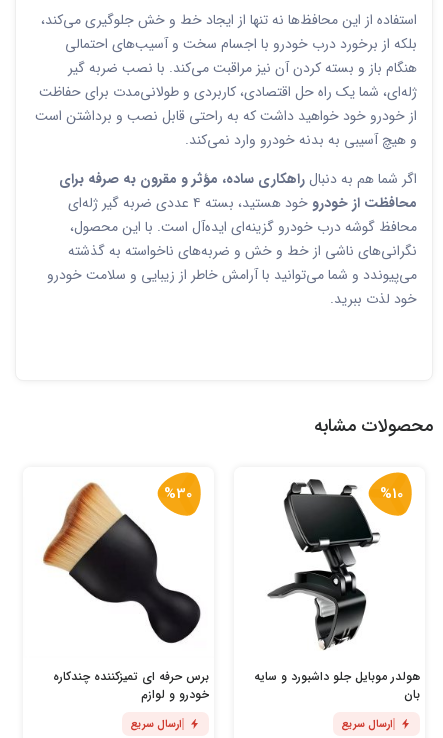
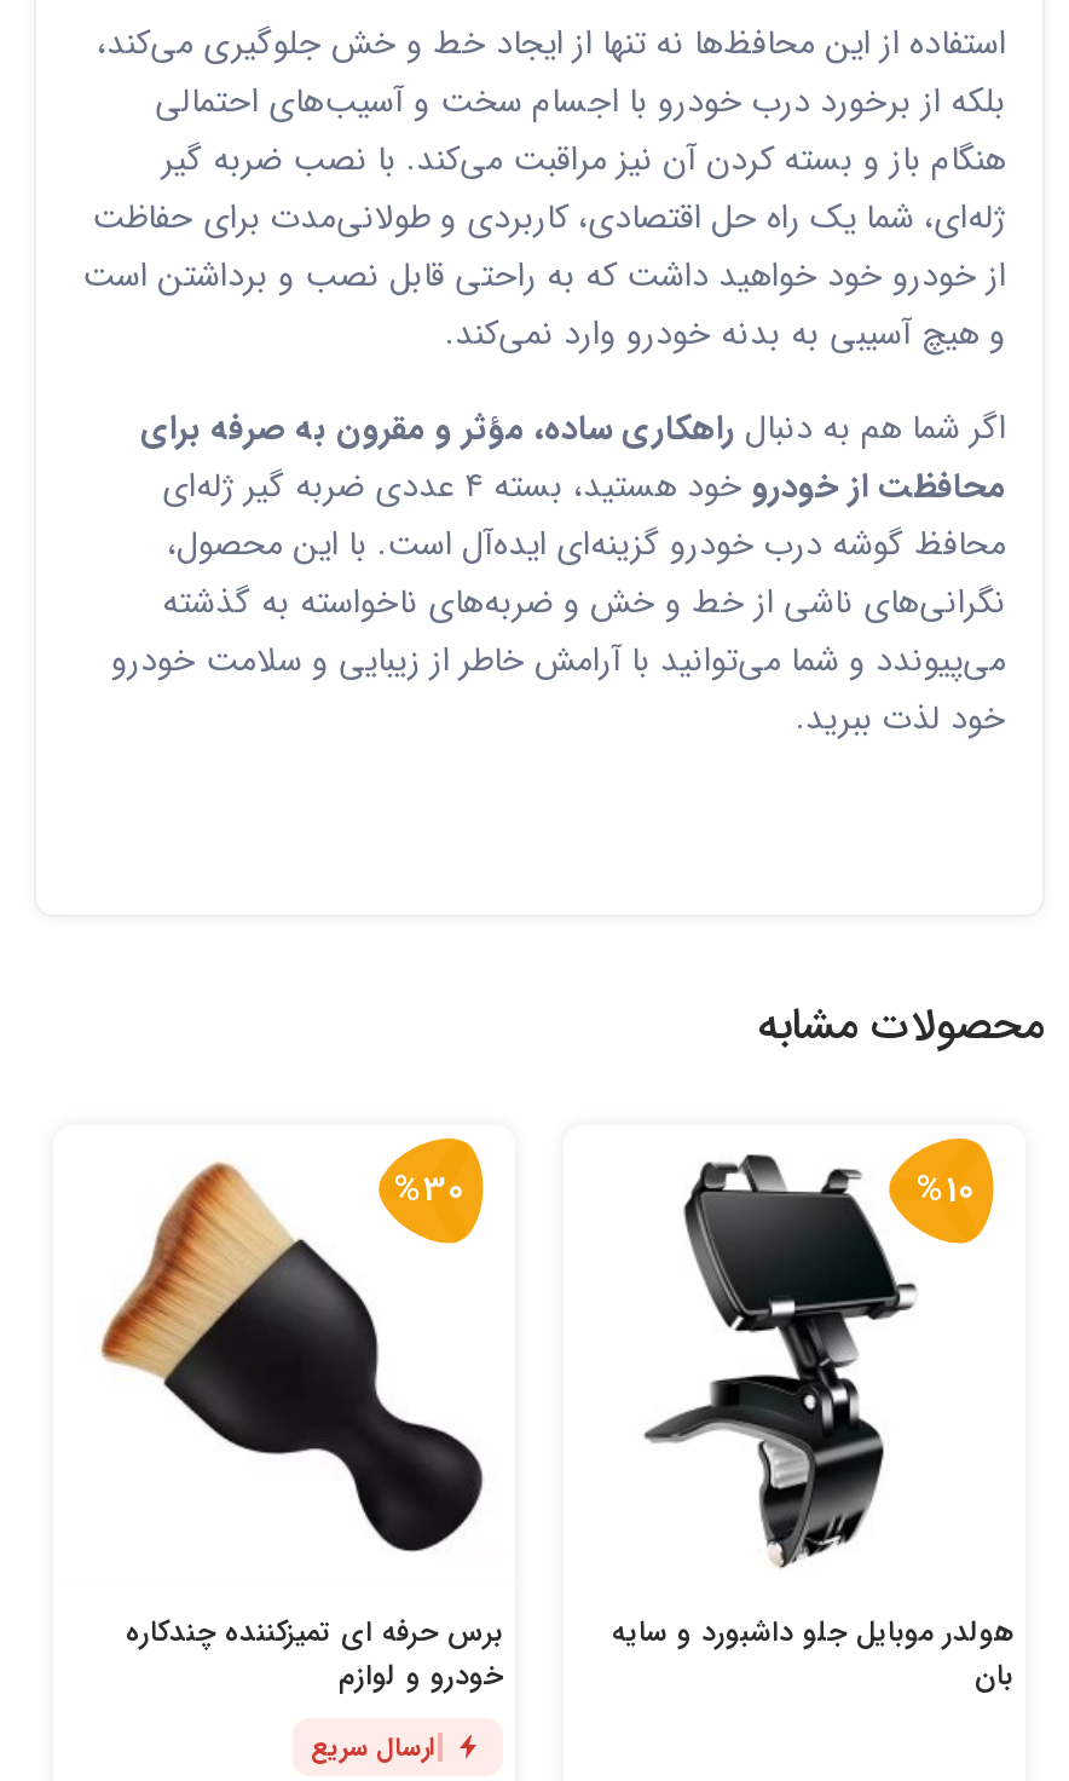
- ارسال سریع
